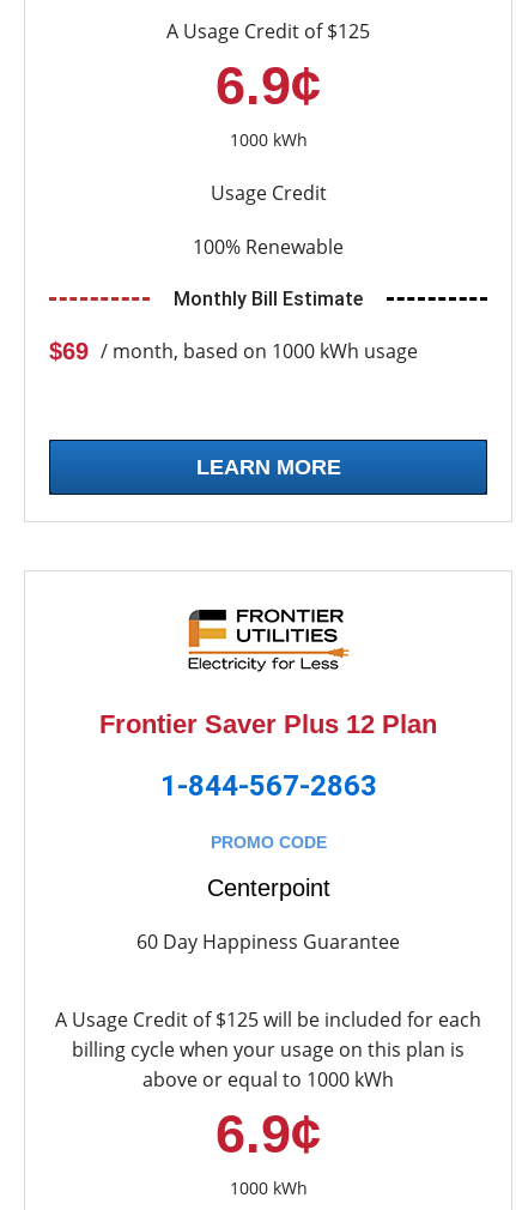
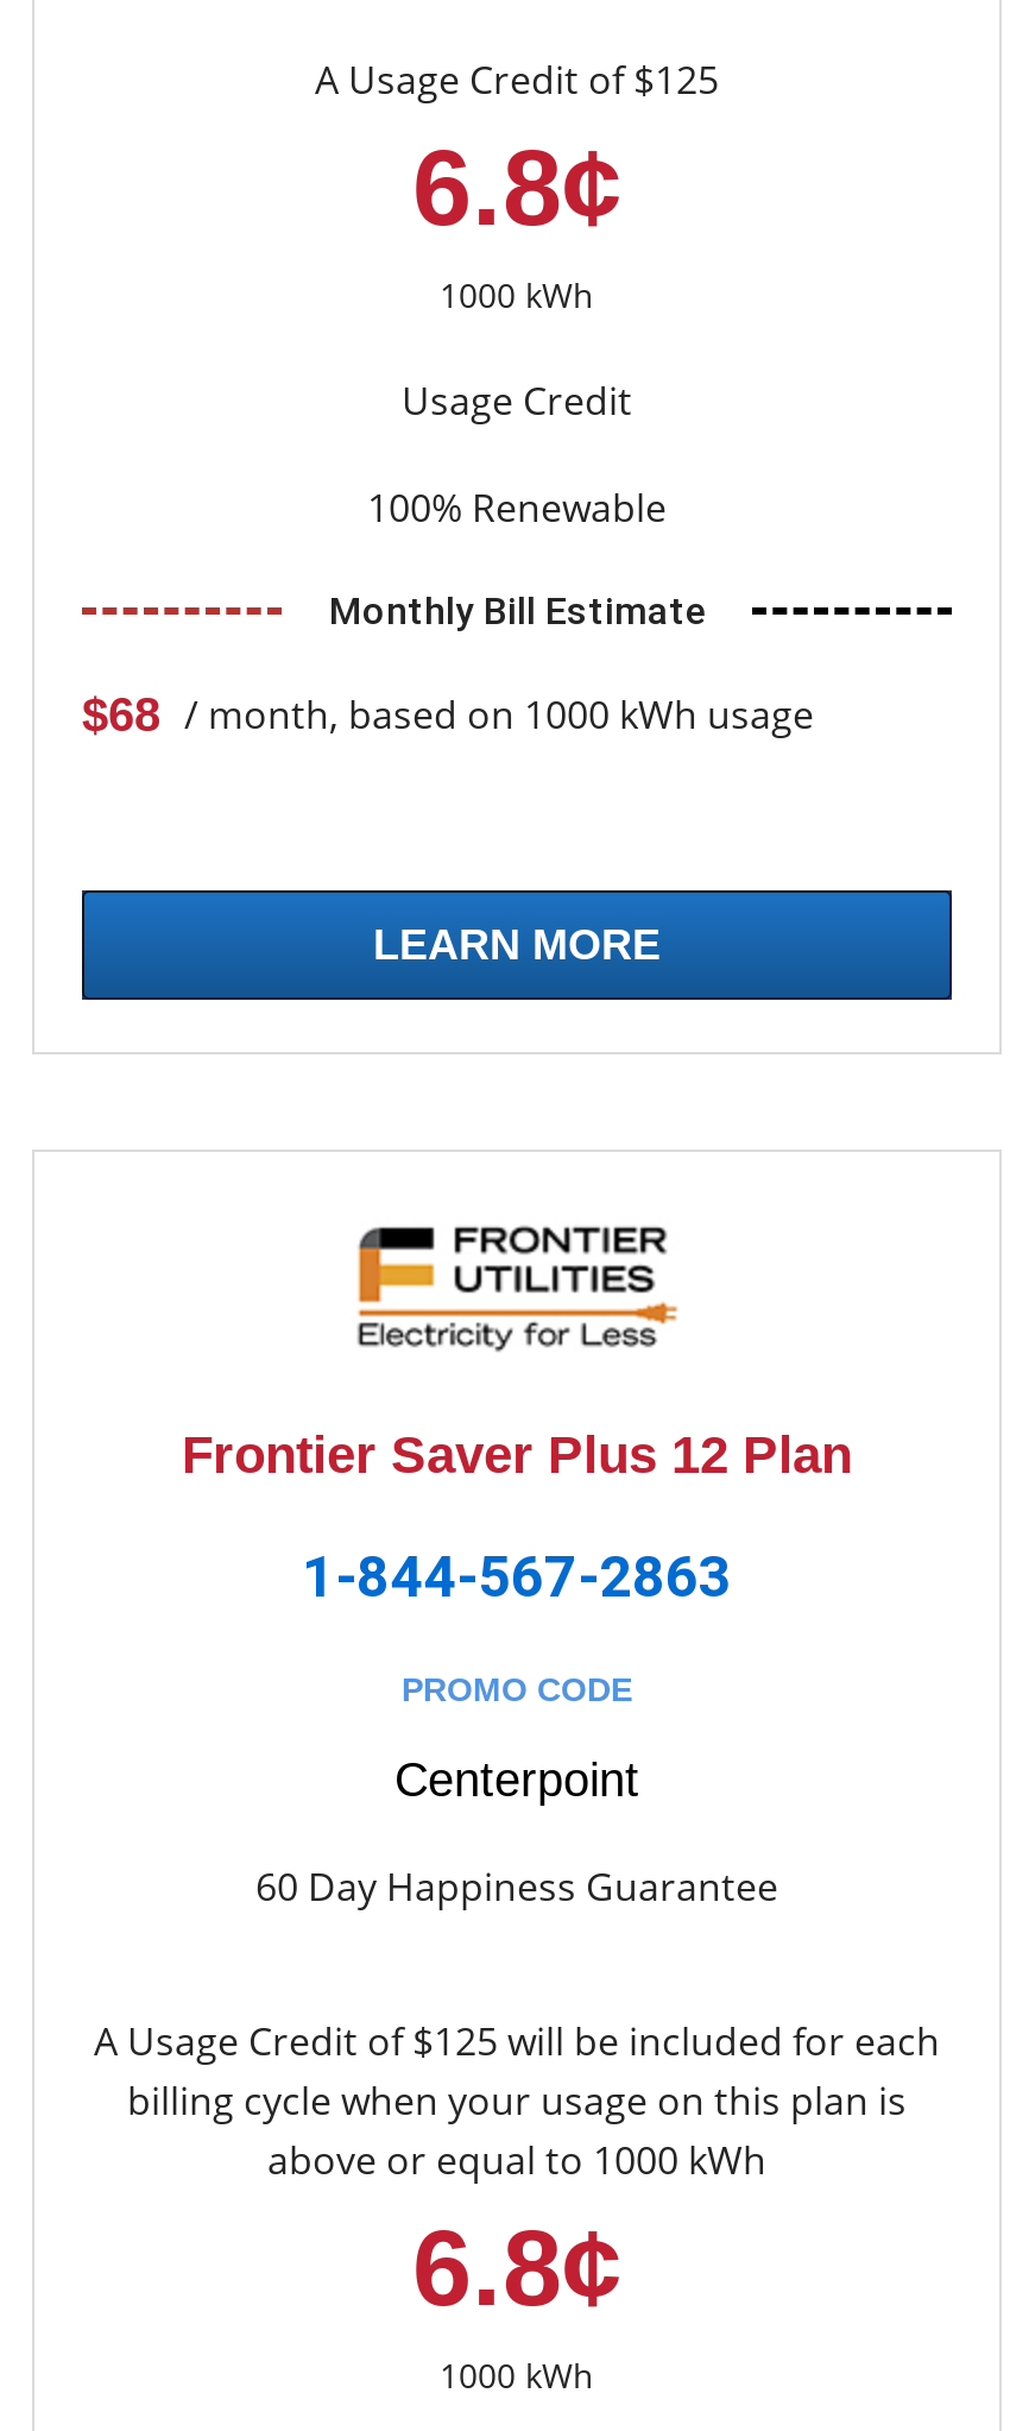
- 6.9¢
+ 6.8¢

- $69 / month, based on 1000 kWh usage
+ $68 / month, based on 1000 kWh usage

- 6.9¢
+ 6.8¢
